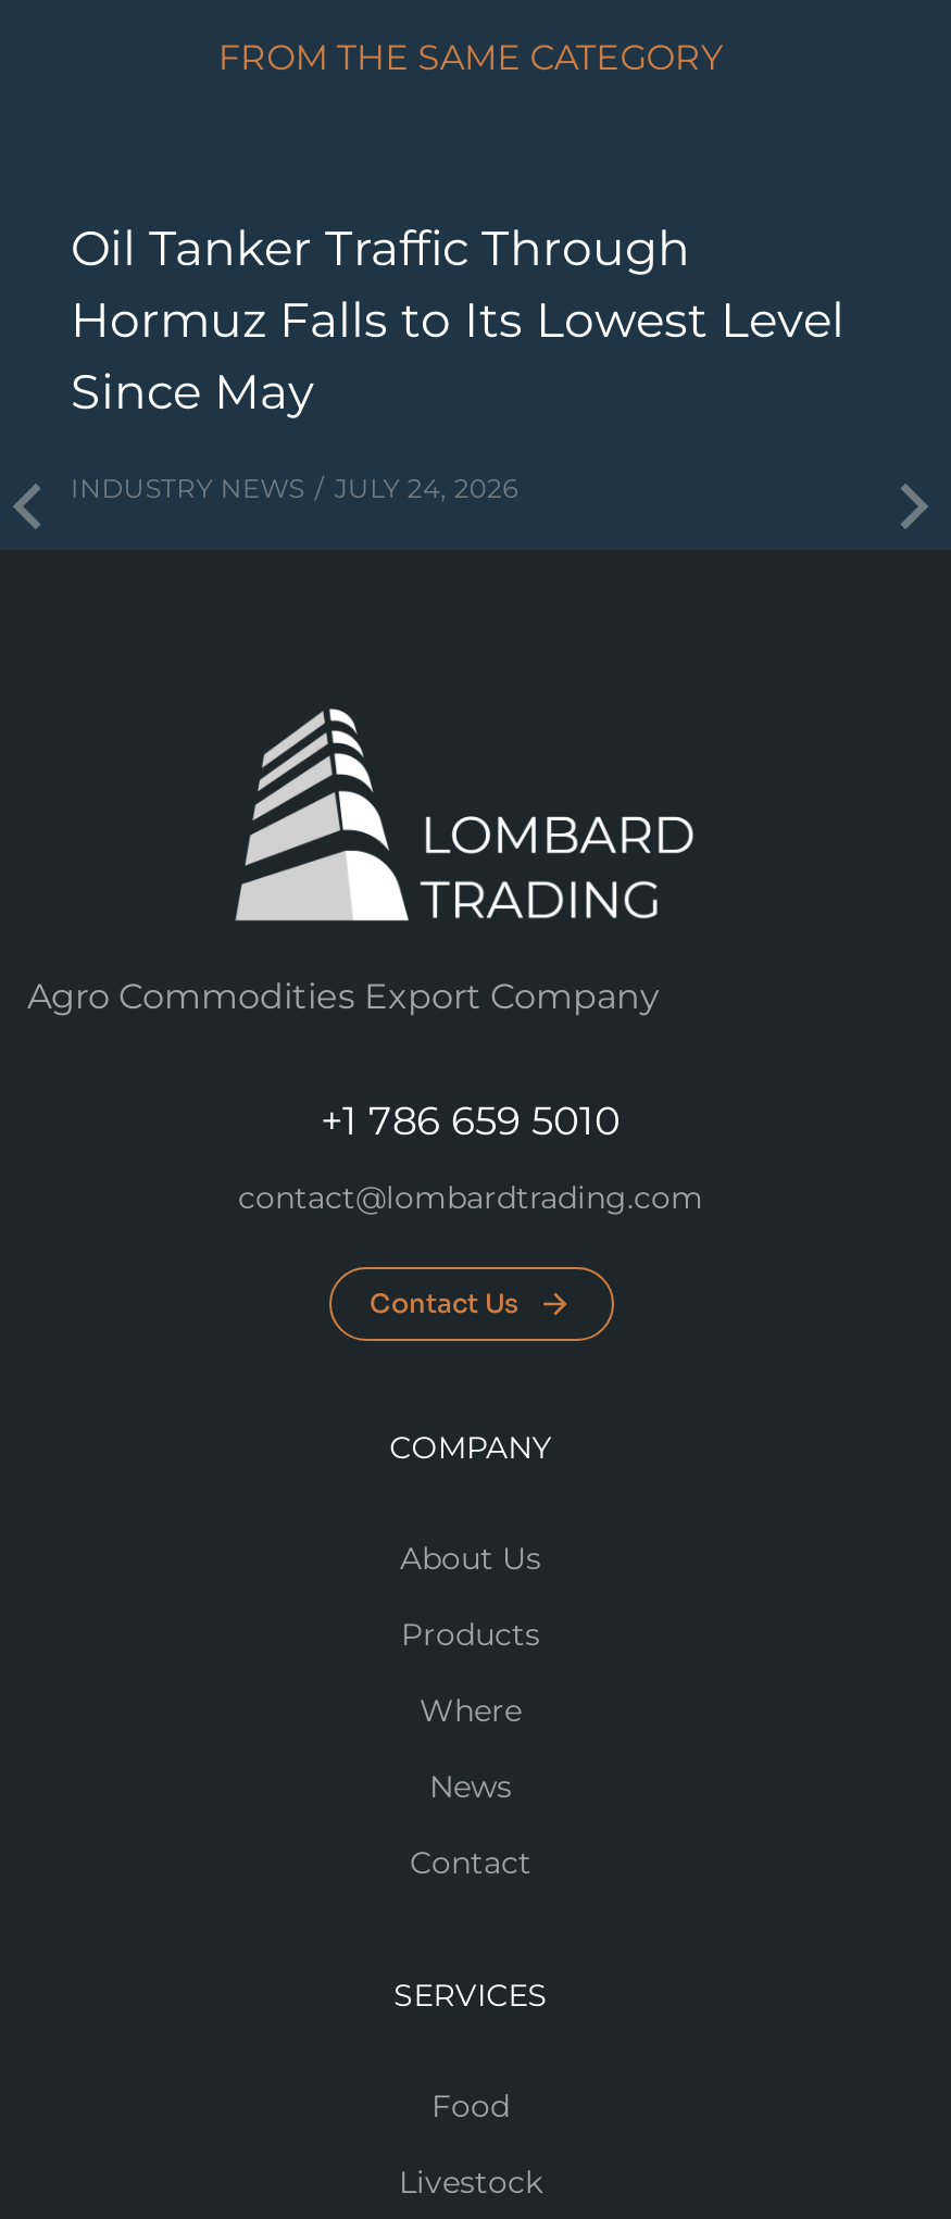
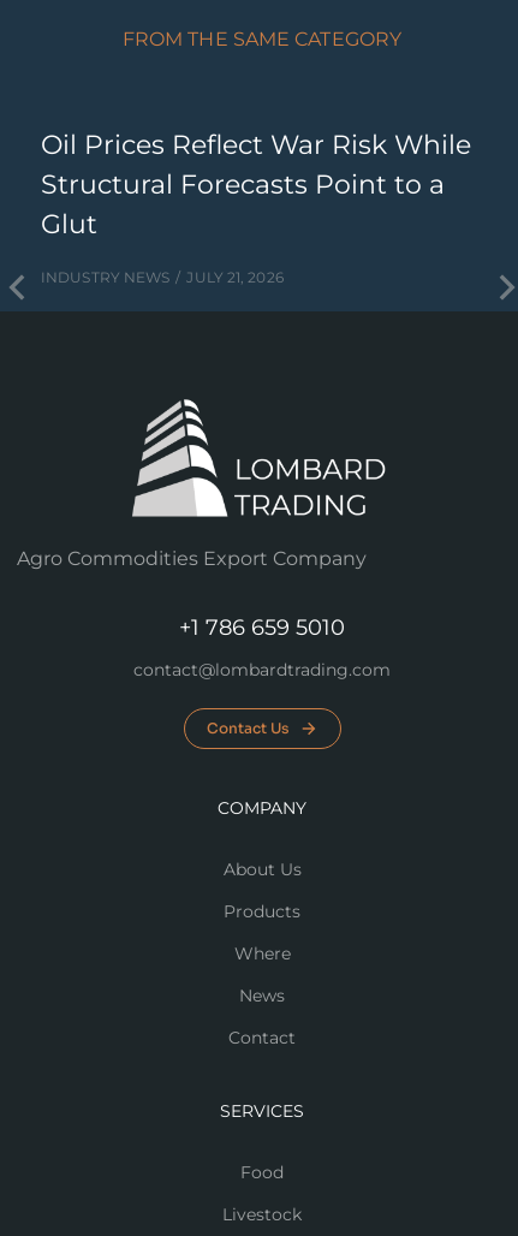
- Oil Tanker Traffic Through
- Hormuz Falls to Its Lowest Level
- Since May
+ Oil Prices Reflect War Risk While
+ Structural Forecasts Point to a
+ Glut

- INDUSTRY NEWS JULY 24, 2026
+ INDUSTRY NEWS JULY 21, 2026
